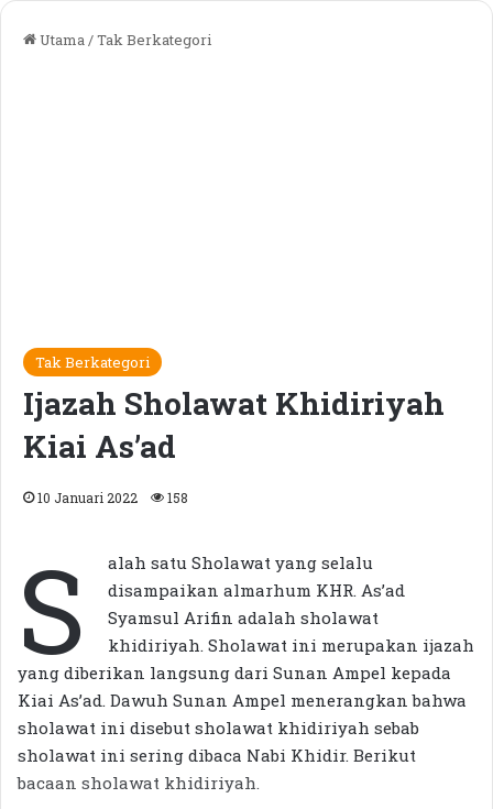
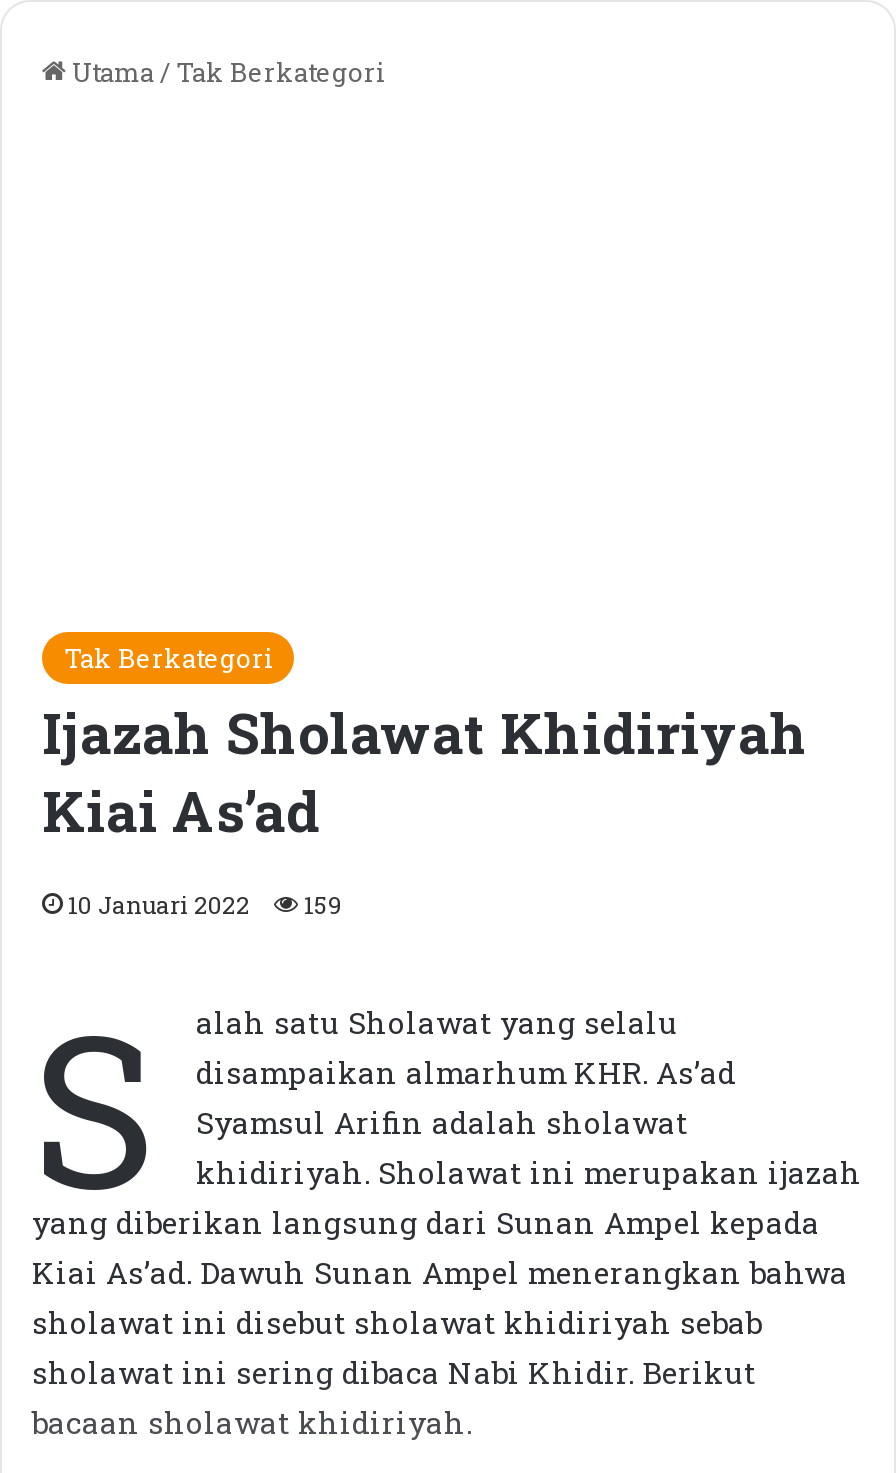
- 10 Januari 2022 158
+ 10 Januari 2022 159
